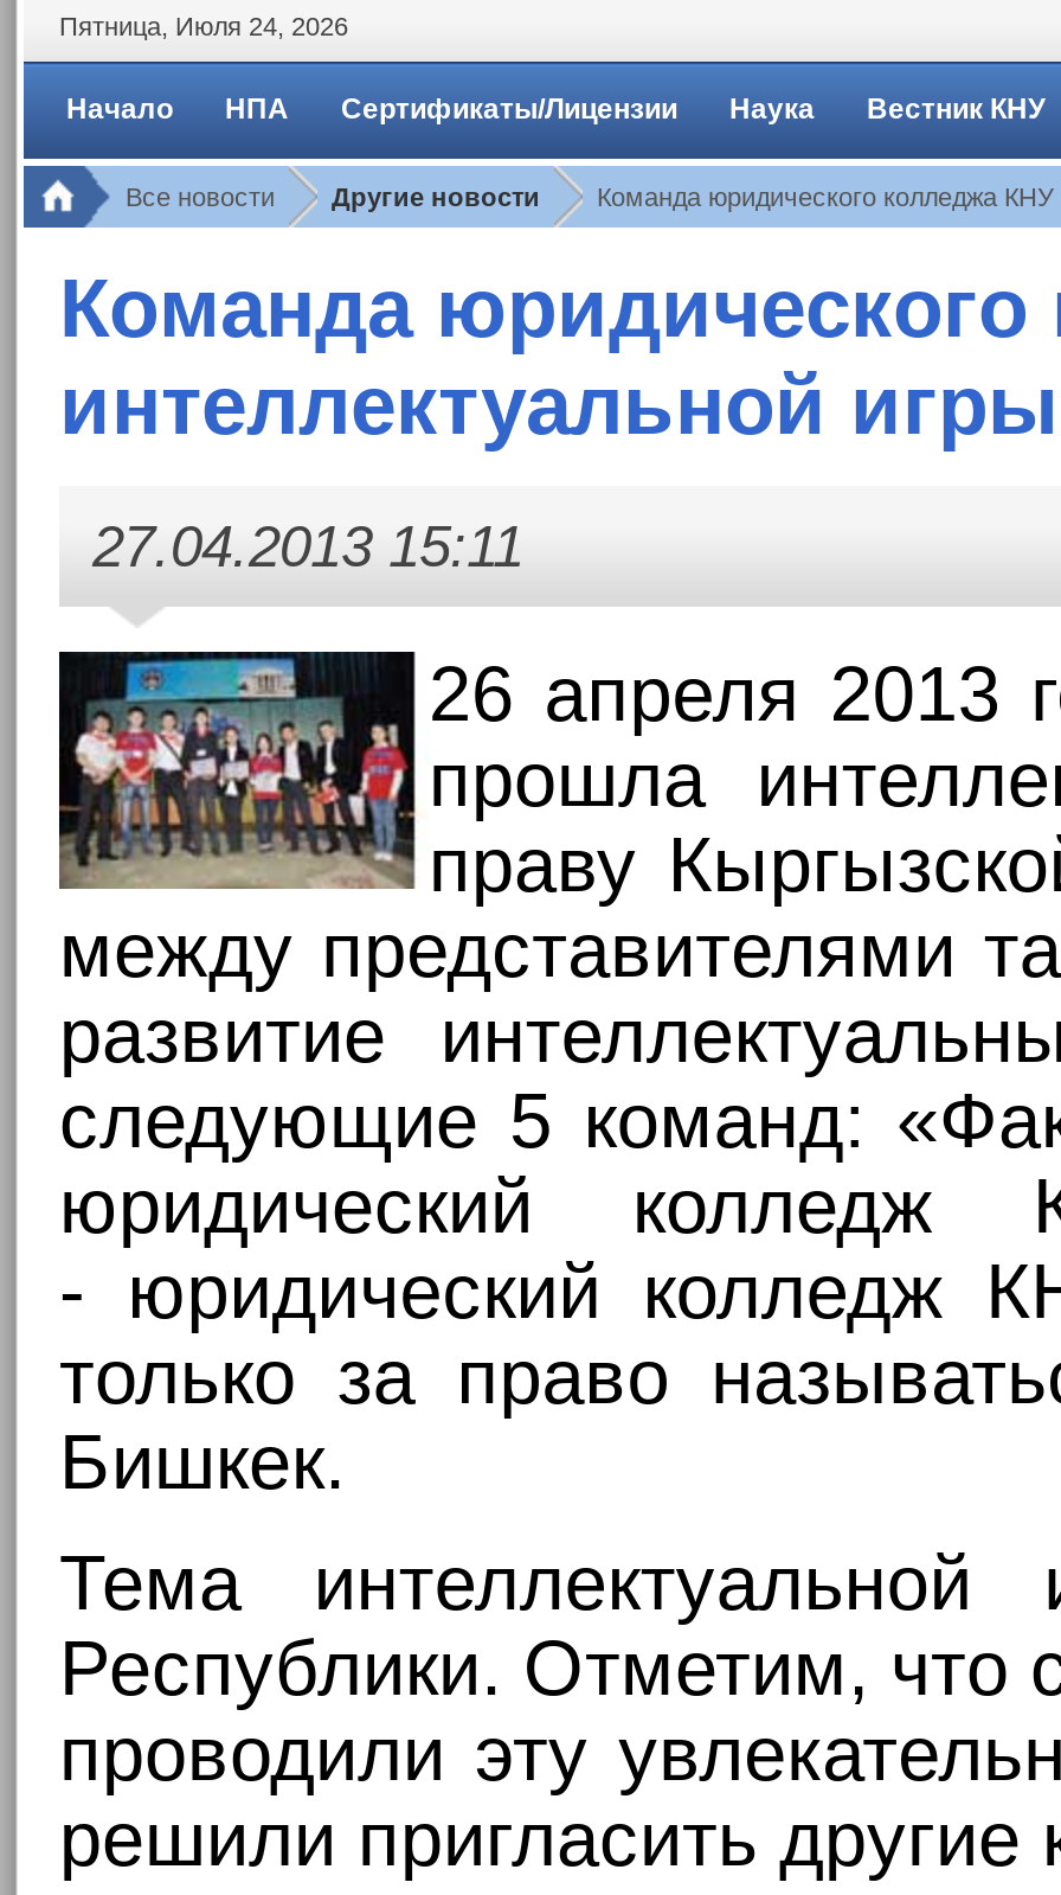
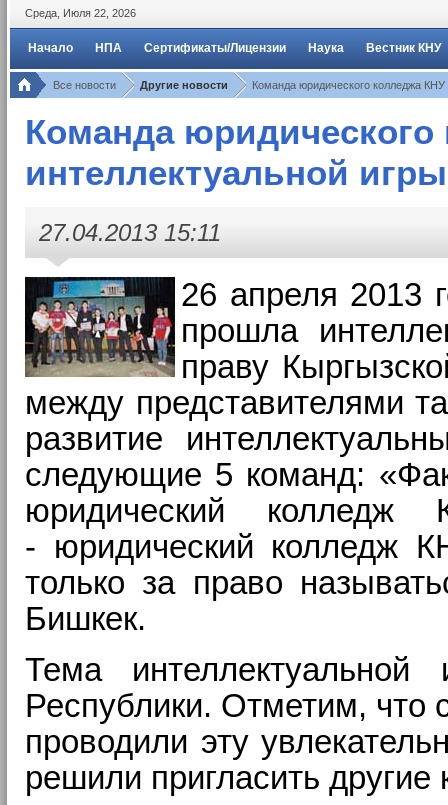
- Пятница, Июля 24, 2026
+ Среда, Июля 22, 2026
